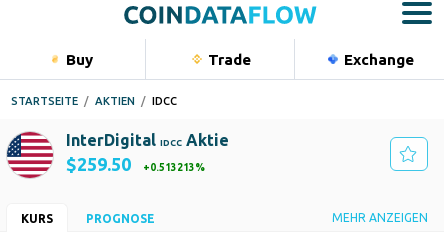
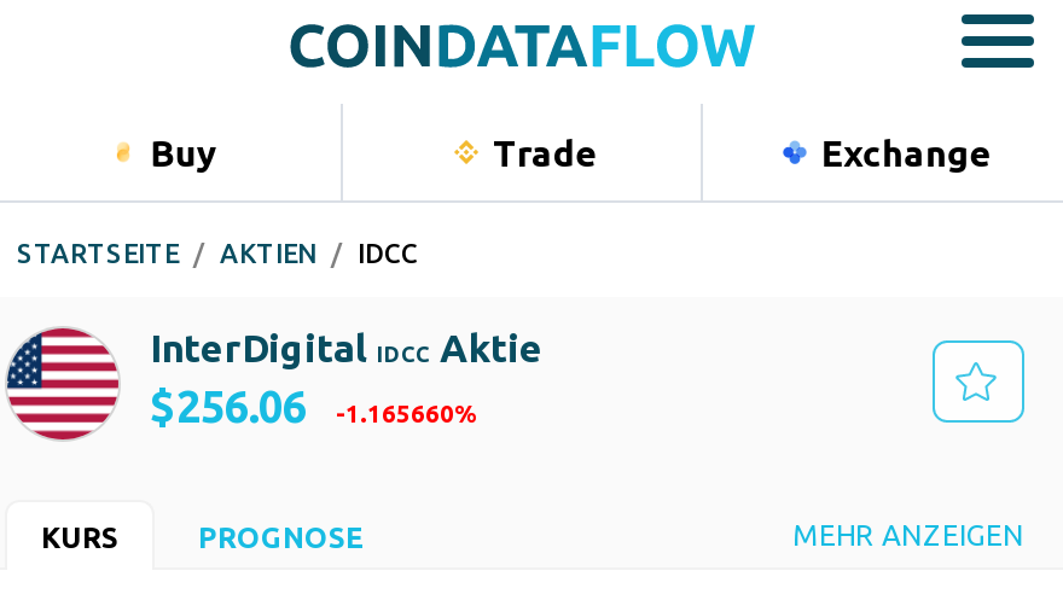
- $259.50
+ $256.06

- 0.513213%
+ -1.165660%
